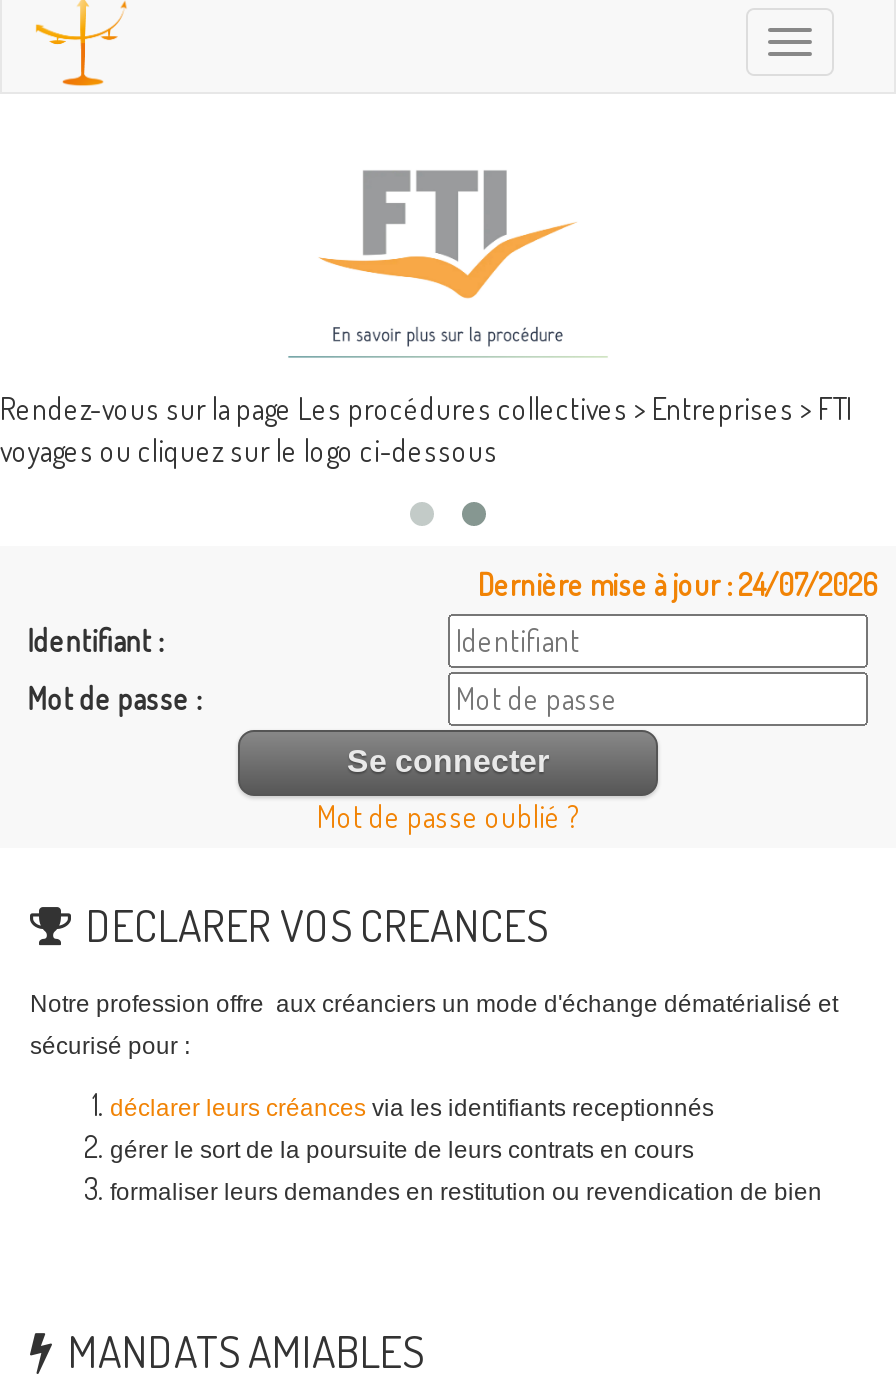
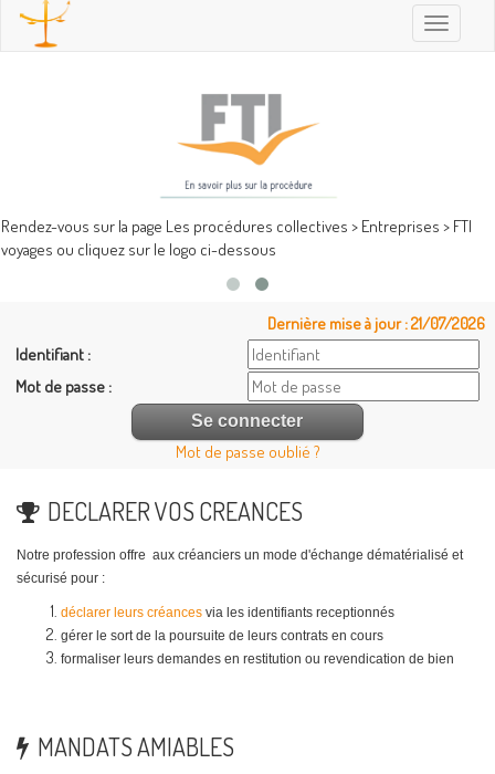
- Dernière mise à jour : 24/07/2026
+ Dernière mise à jour : 21/07/2026
